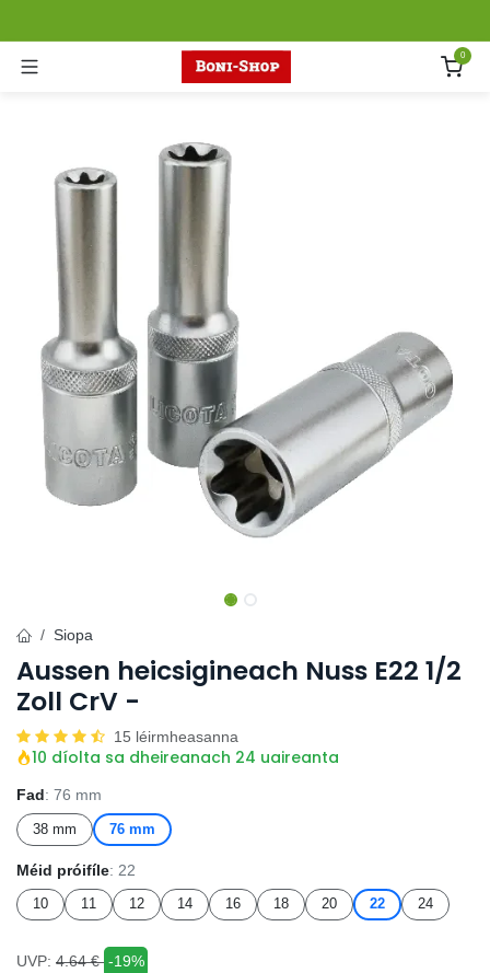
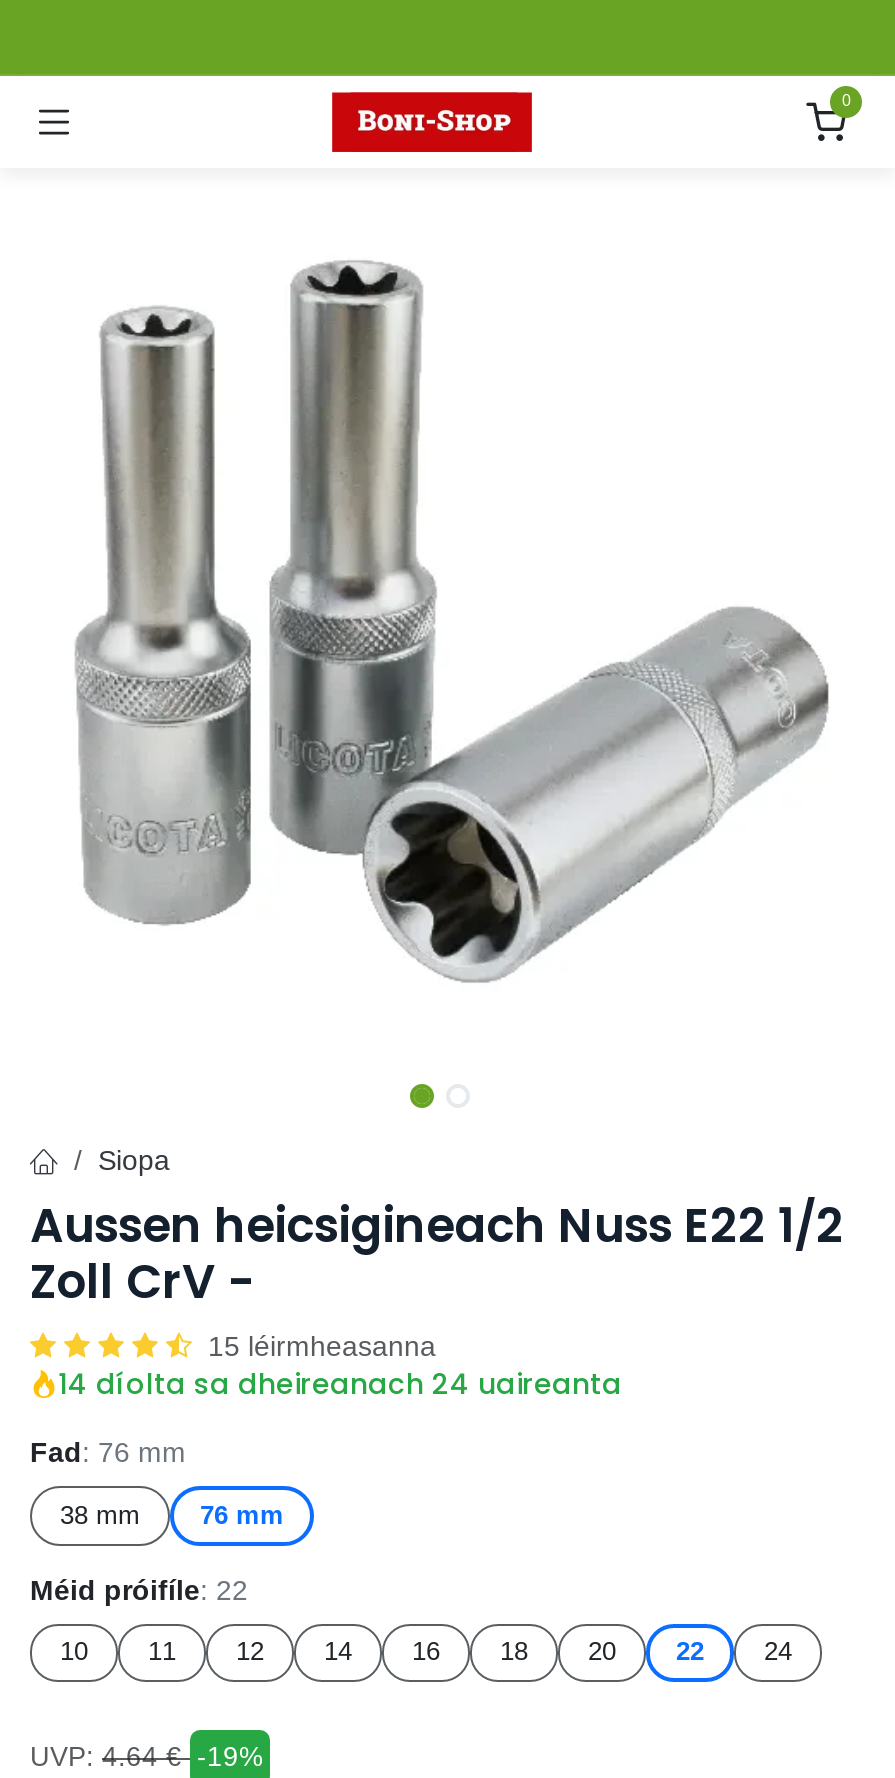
- 10 díolta sa dheireanach 24 uaireanta
+ 14 díolta sa dheireanach 24 uaireanta
